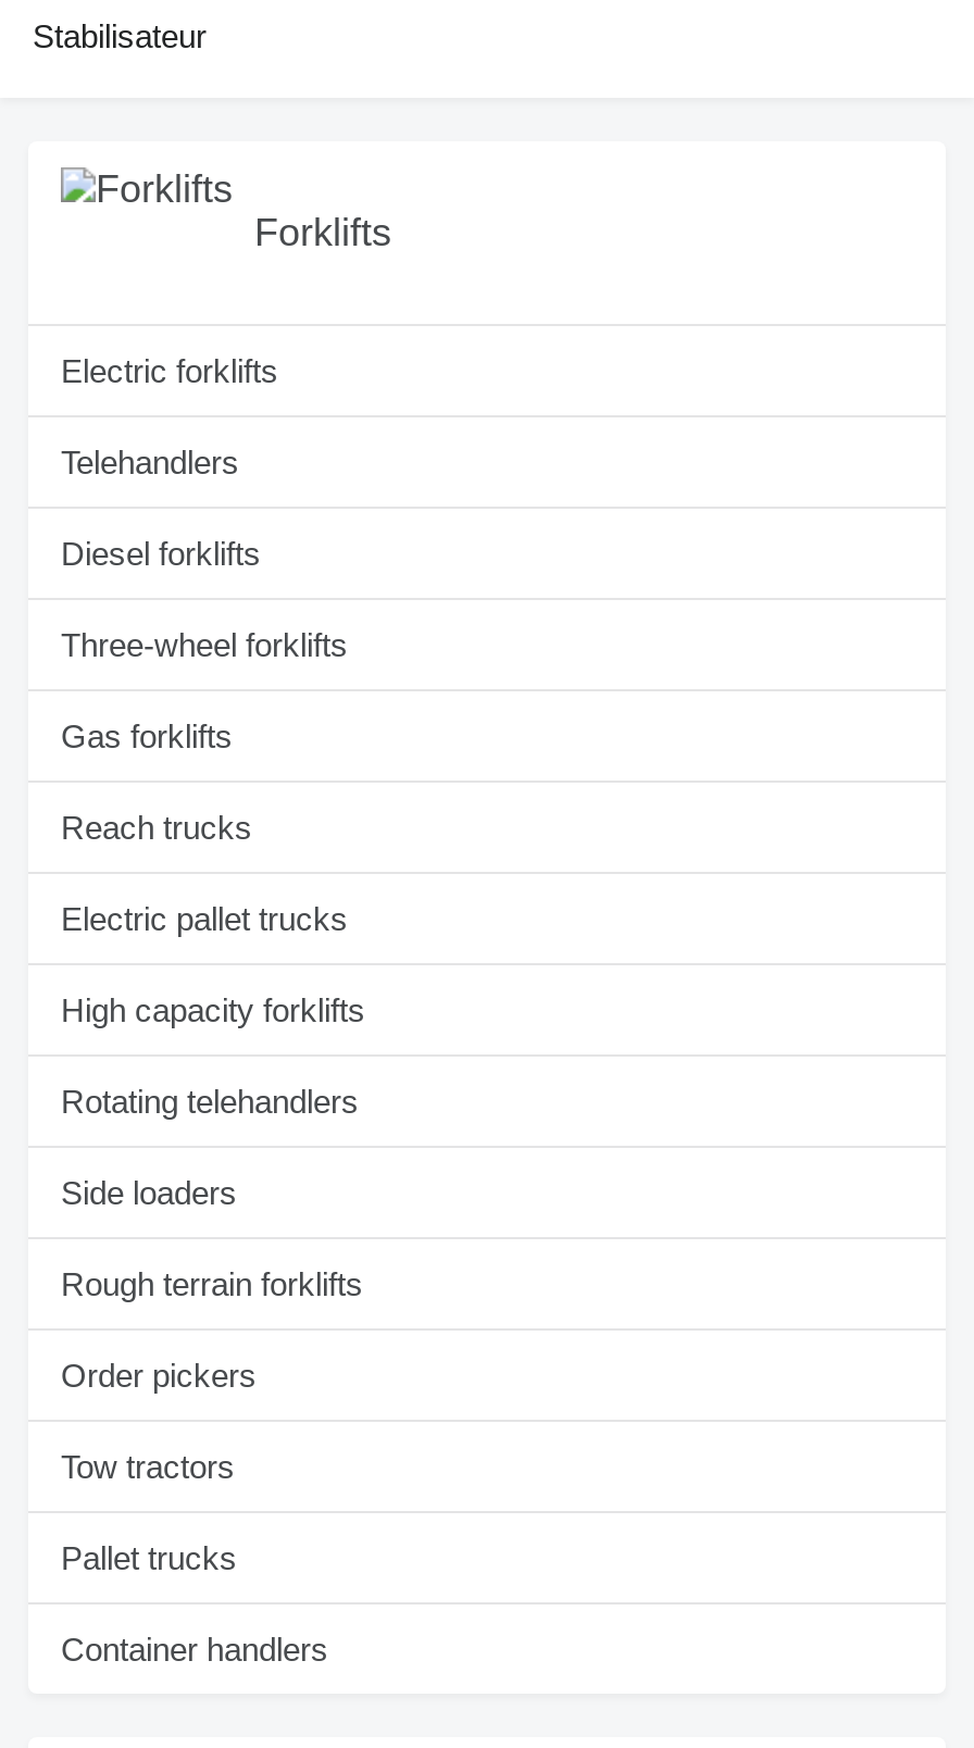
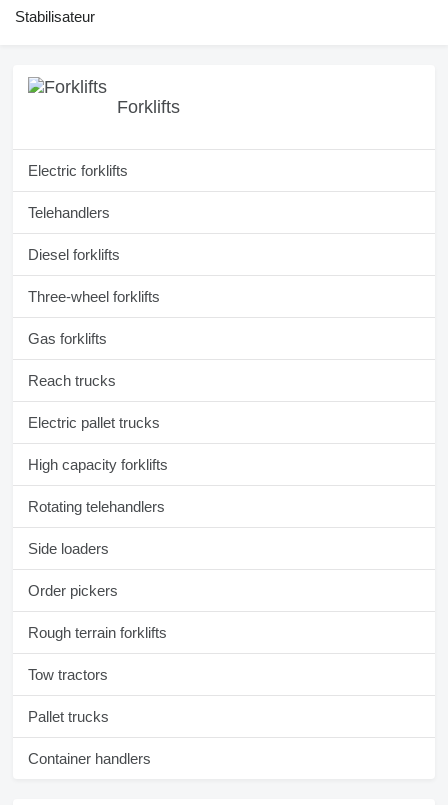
moved down: Rough terrain forklifts

moved up: Order pickers
